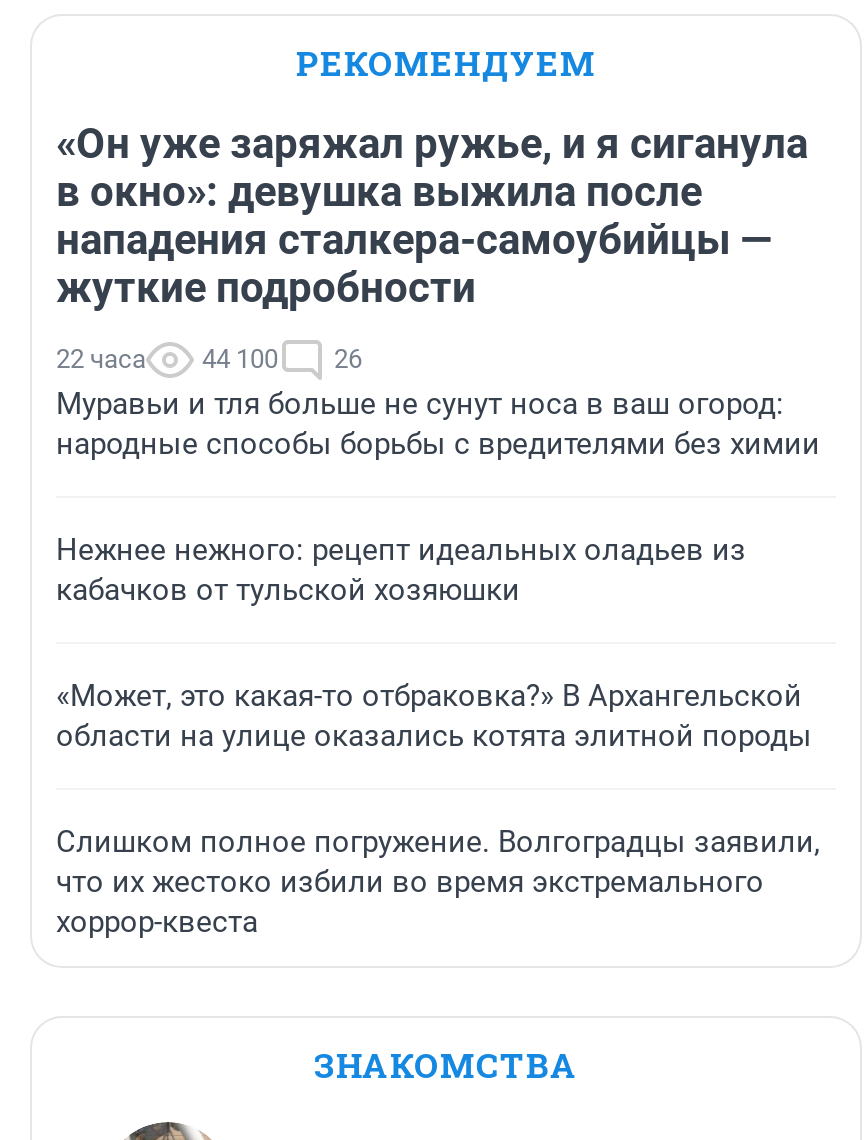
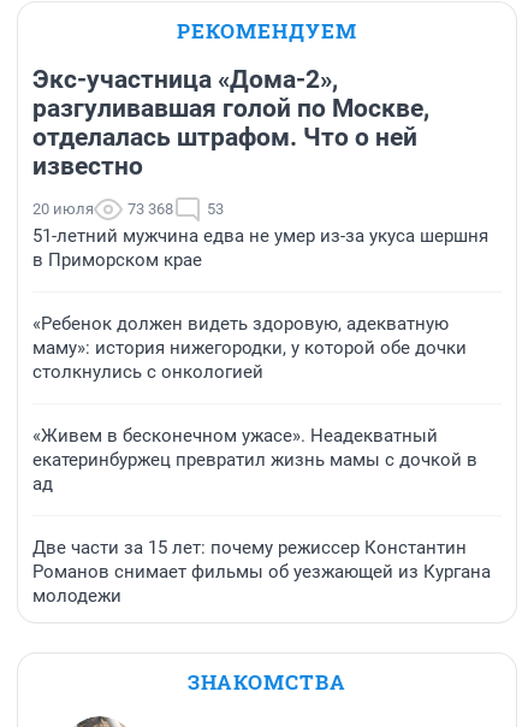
- «Он уже заряжал ружье, и я сиганула
- в окно»: девушка выжила после
- нападения сталкера-самоубийцы —
- жуткие подробности
+ Экс-участница «Дома-2»,
+ разгуливавшая голой по Москве,
+ отделалась штрафом. Что о ней
+ известно

- 22 часа
- 44 100
- 26
- Муравьи и тля больше не сунут носа в ваш огород:
- народные способы борьбы с вредителями без химии
+ 20 июля
+ 73 368
+ 53
+ 51-летний мужчина едва не умер из-за укуса шершня
+ в Приморском крае

- Нежнее нежного: рецепт идеальных оладьев из
- кабачков от тульской хозяюшки
+ «Ребенок должен видеть здоровую, адекватную
+ маму»: история нижегородки, у которой обе дочки
+ столкнулись с онкологией

- «Может, это какая-то отбраковка?» В Архангельской
- области на улице оказались котята элитной породы
+ «Живем в бесконечном ужасе». Неадекватный
+ екатеринбуржец превратил жизнь мамы с дочкой в
+ ад

- Слишком полное погружение. Волгоградцы заявили,
- что их жестоко избили во время экстремального
- хоррор-квеста
+ Две части за 15 лет: почему режиссер Константин
+ Романов снимает фильмы об уезжающей из Кургана
+ молодежи
